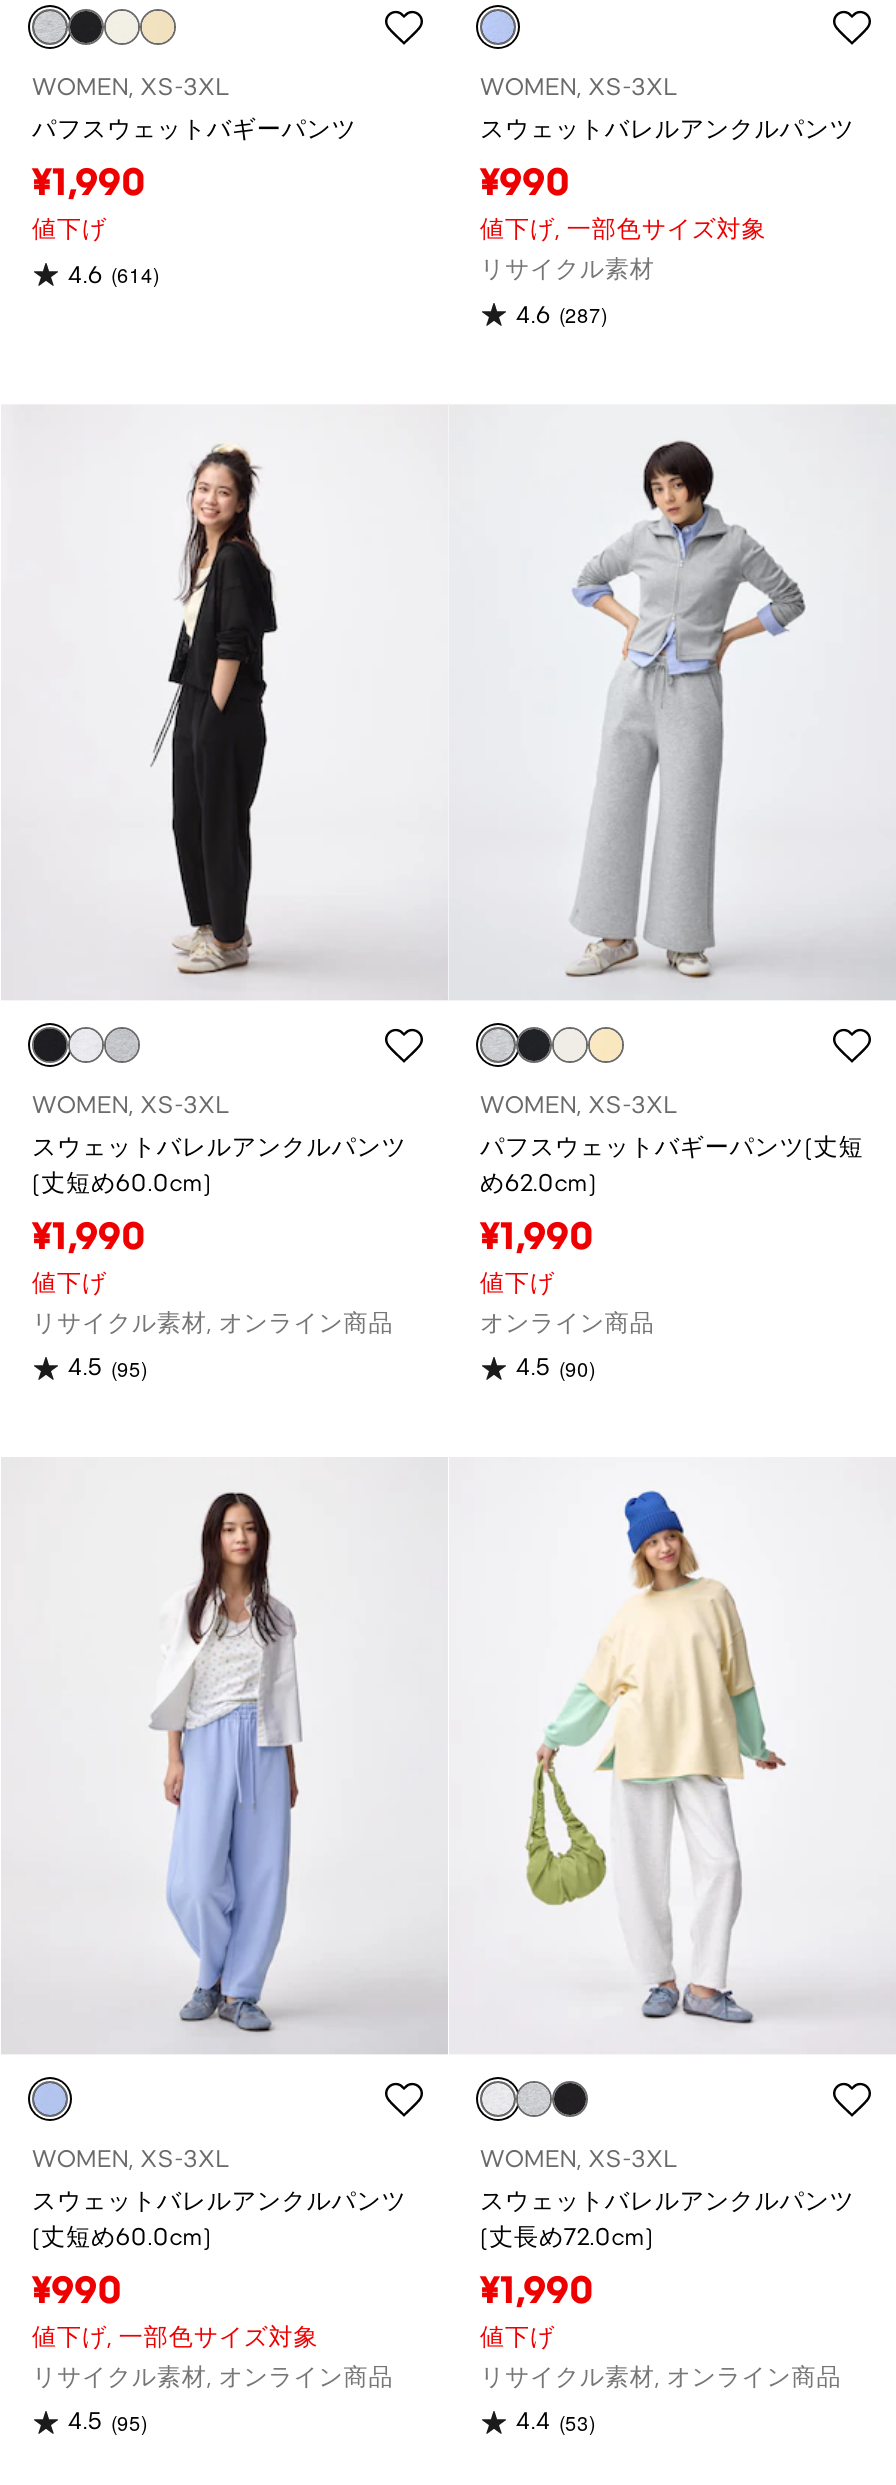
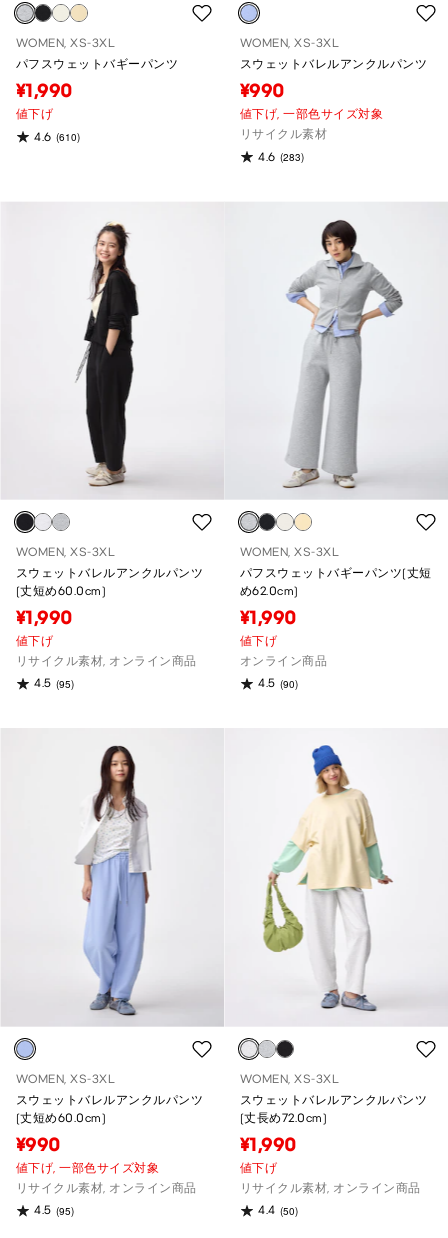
- 4.6 (614)
+ 4.6 (610)

- 4.6 (287)
+ 4.6 (283)

- 4.4 (53)
+ 4.4 (50)
